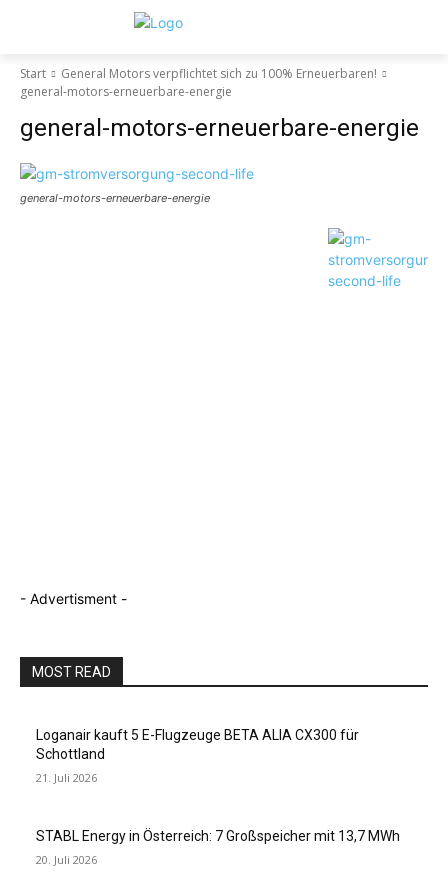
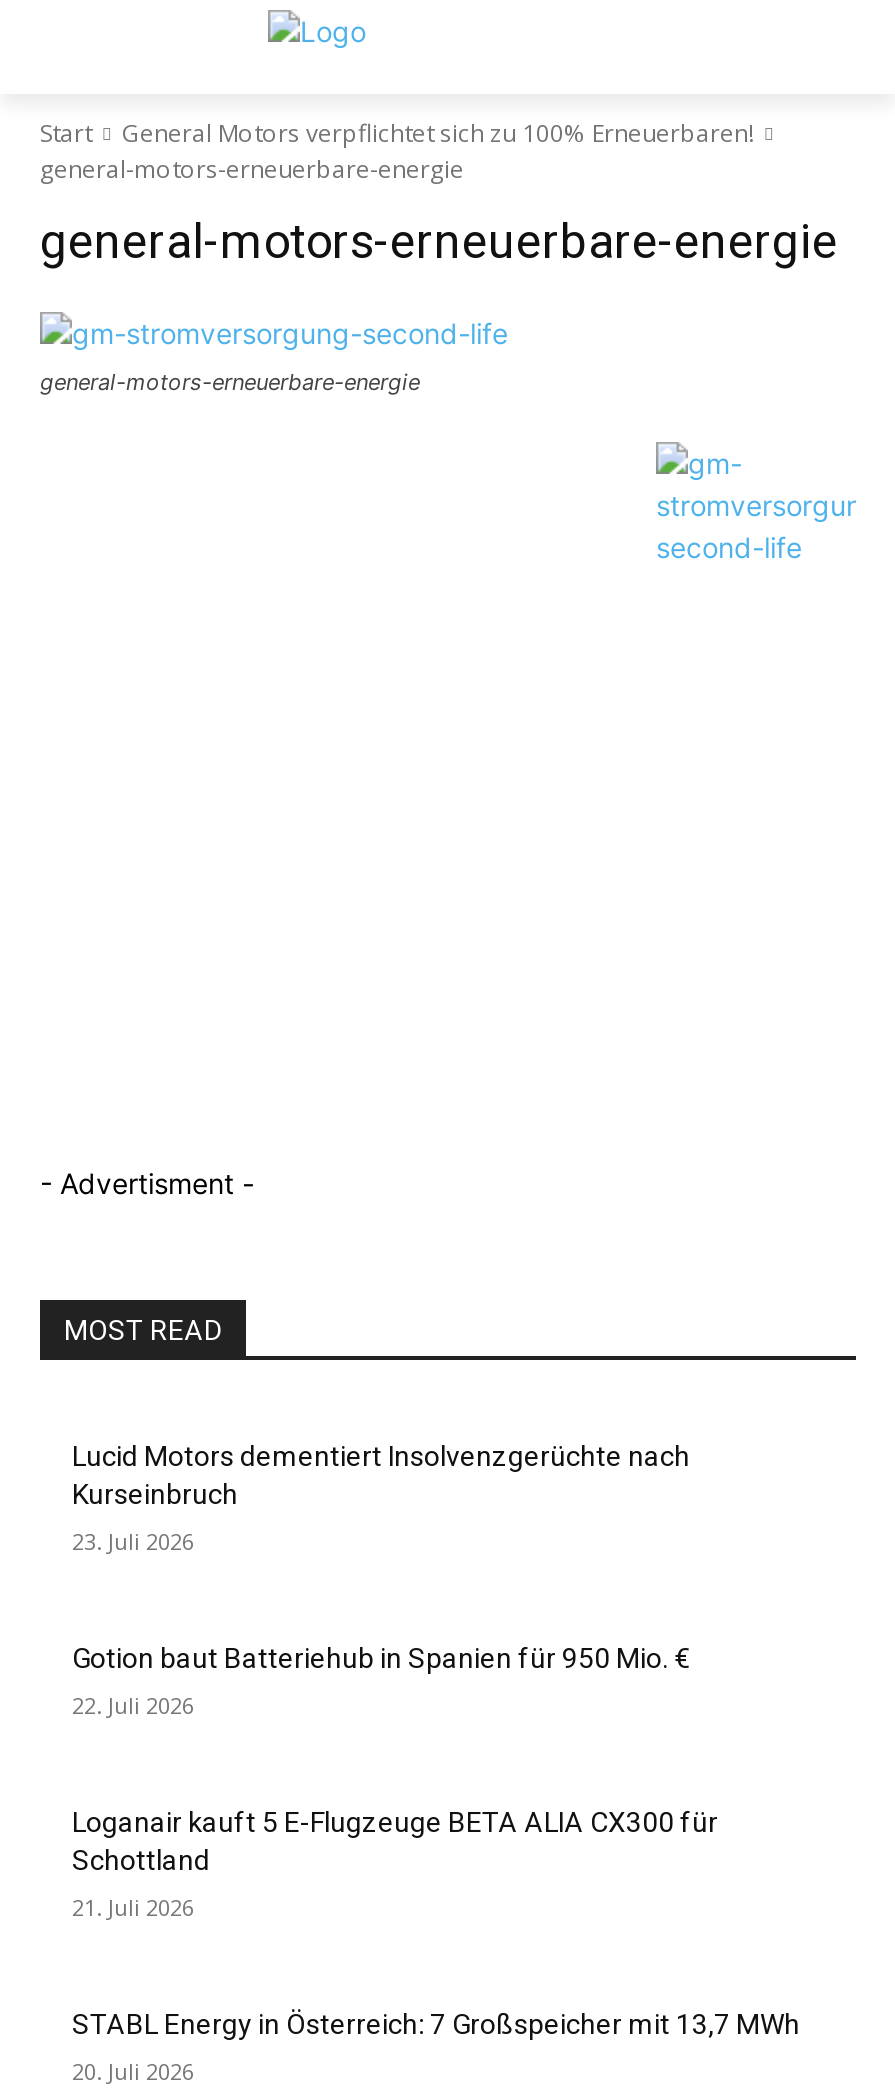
+ Lucid Motors dementiert Insolvenzgerüchte nach
+ Kurseinbruch
+ 23. Juli 2026

+ Gotion baut Batteriehub in Spanien für 950 Mio. €
+ 22. Juli 2026
